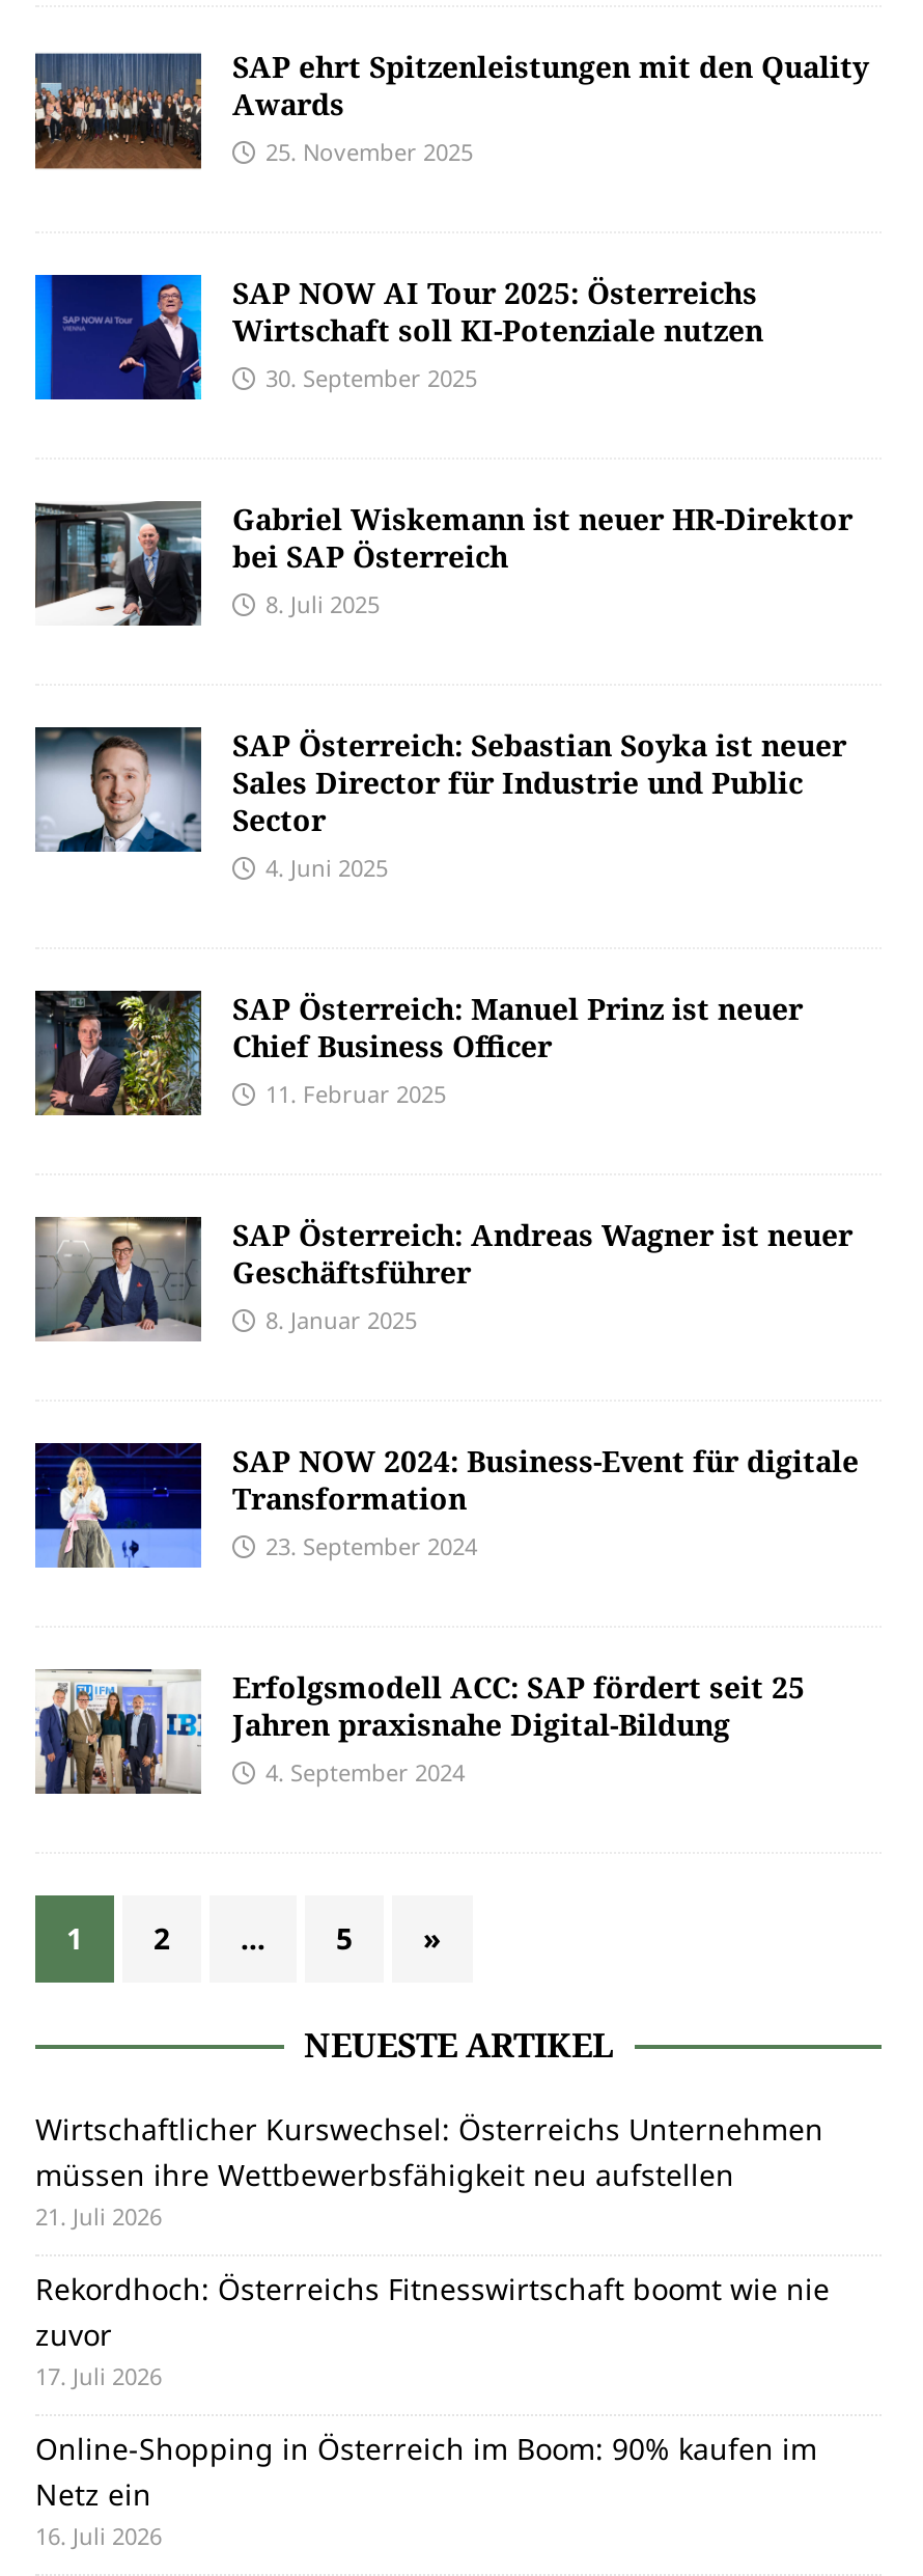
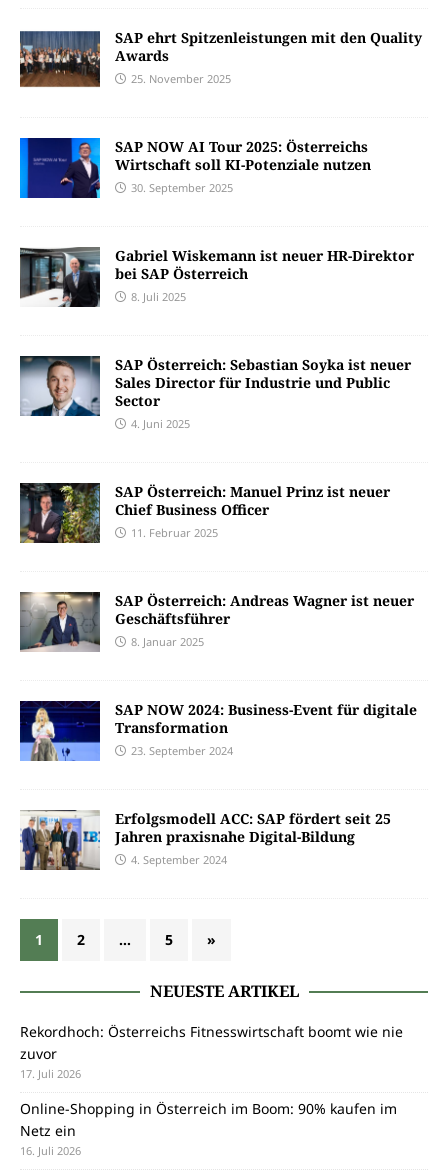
- Wirtschaftlicher Kurswechsel: Österreichs Unternehmen
- müssen ihre Wettbewerbsfähigkeit neu aufstellen
- 21. Juli 2026
